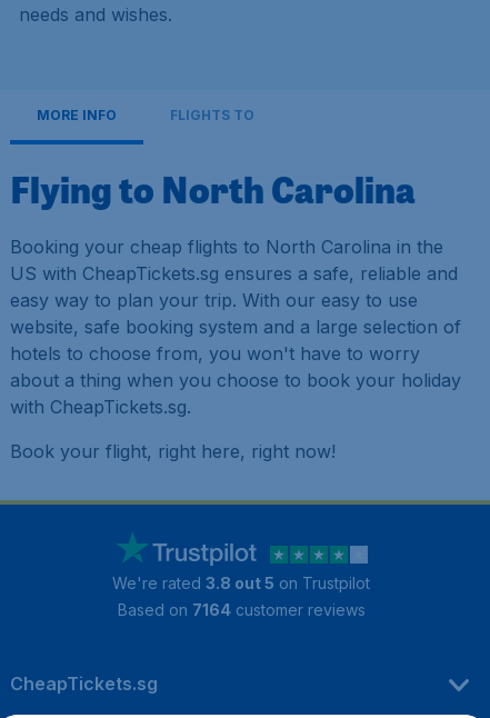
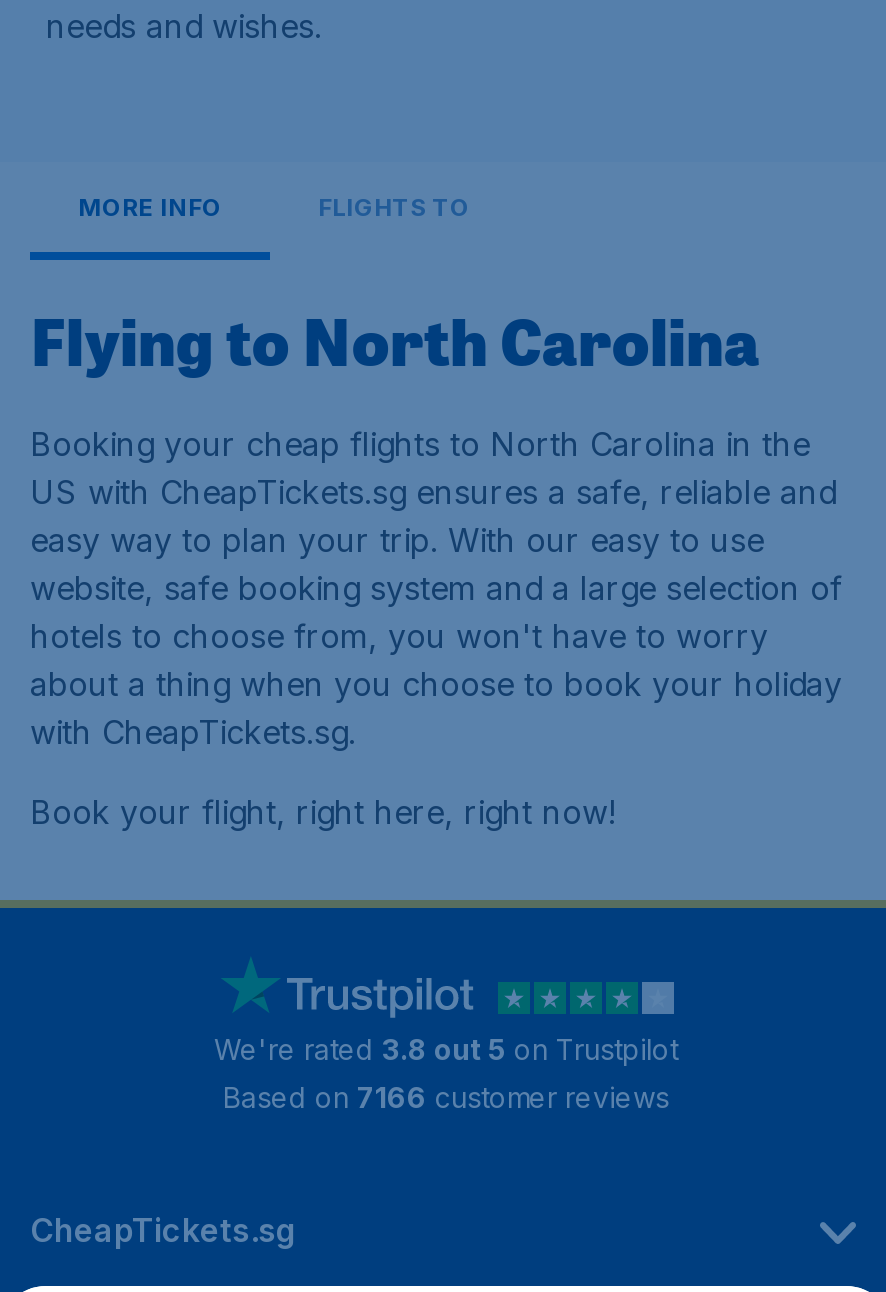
- Based on 7164 customer reviews
+ Based on 7166 customer reviews
